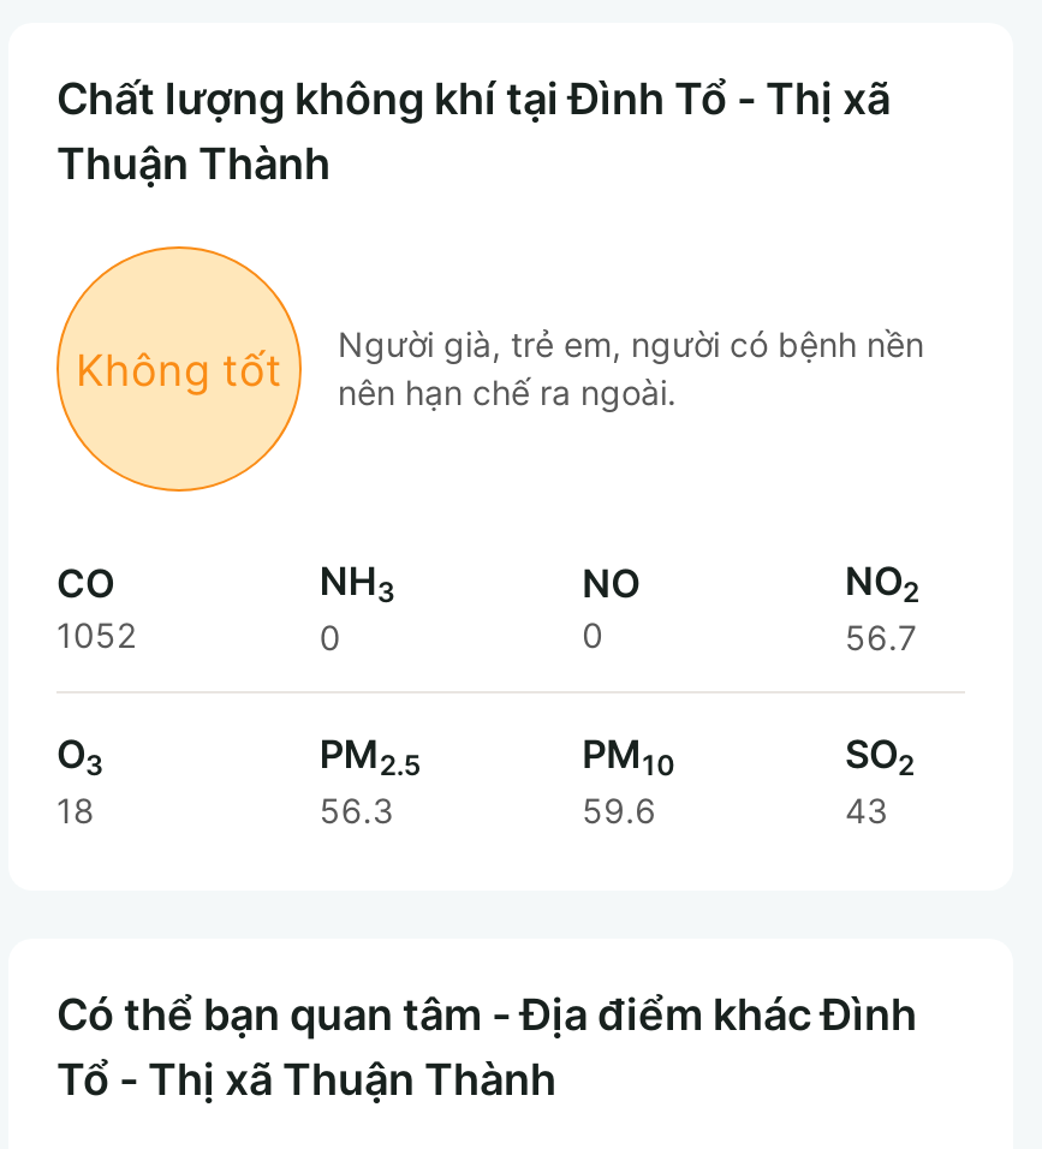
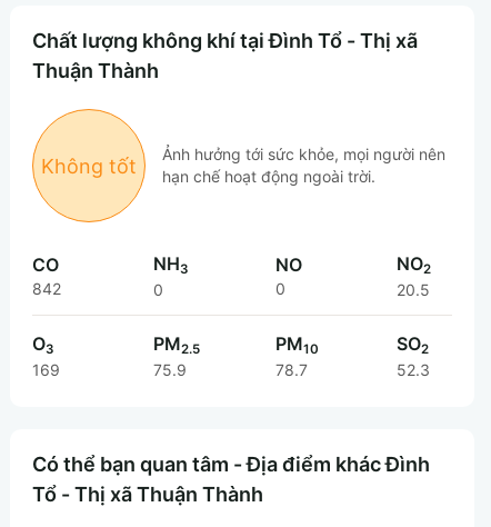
- Người già, trẻ em, người có bệnh nền
- nên hạn chế ra ngoài.
+ Ảnh hưởng tới sức khỏe, mọi người nên
+ hạn chế hoạt động ngoài trời.

- 1052
+ 842

- 56.7
+ 20.5

- 18
+ 169

- 56.3
+ 75.9

- 59.6
+ 78.7

- 43
+ 52.3
